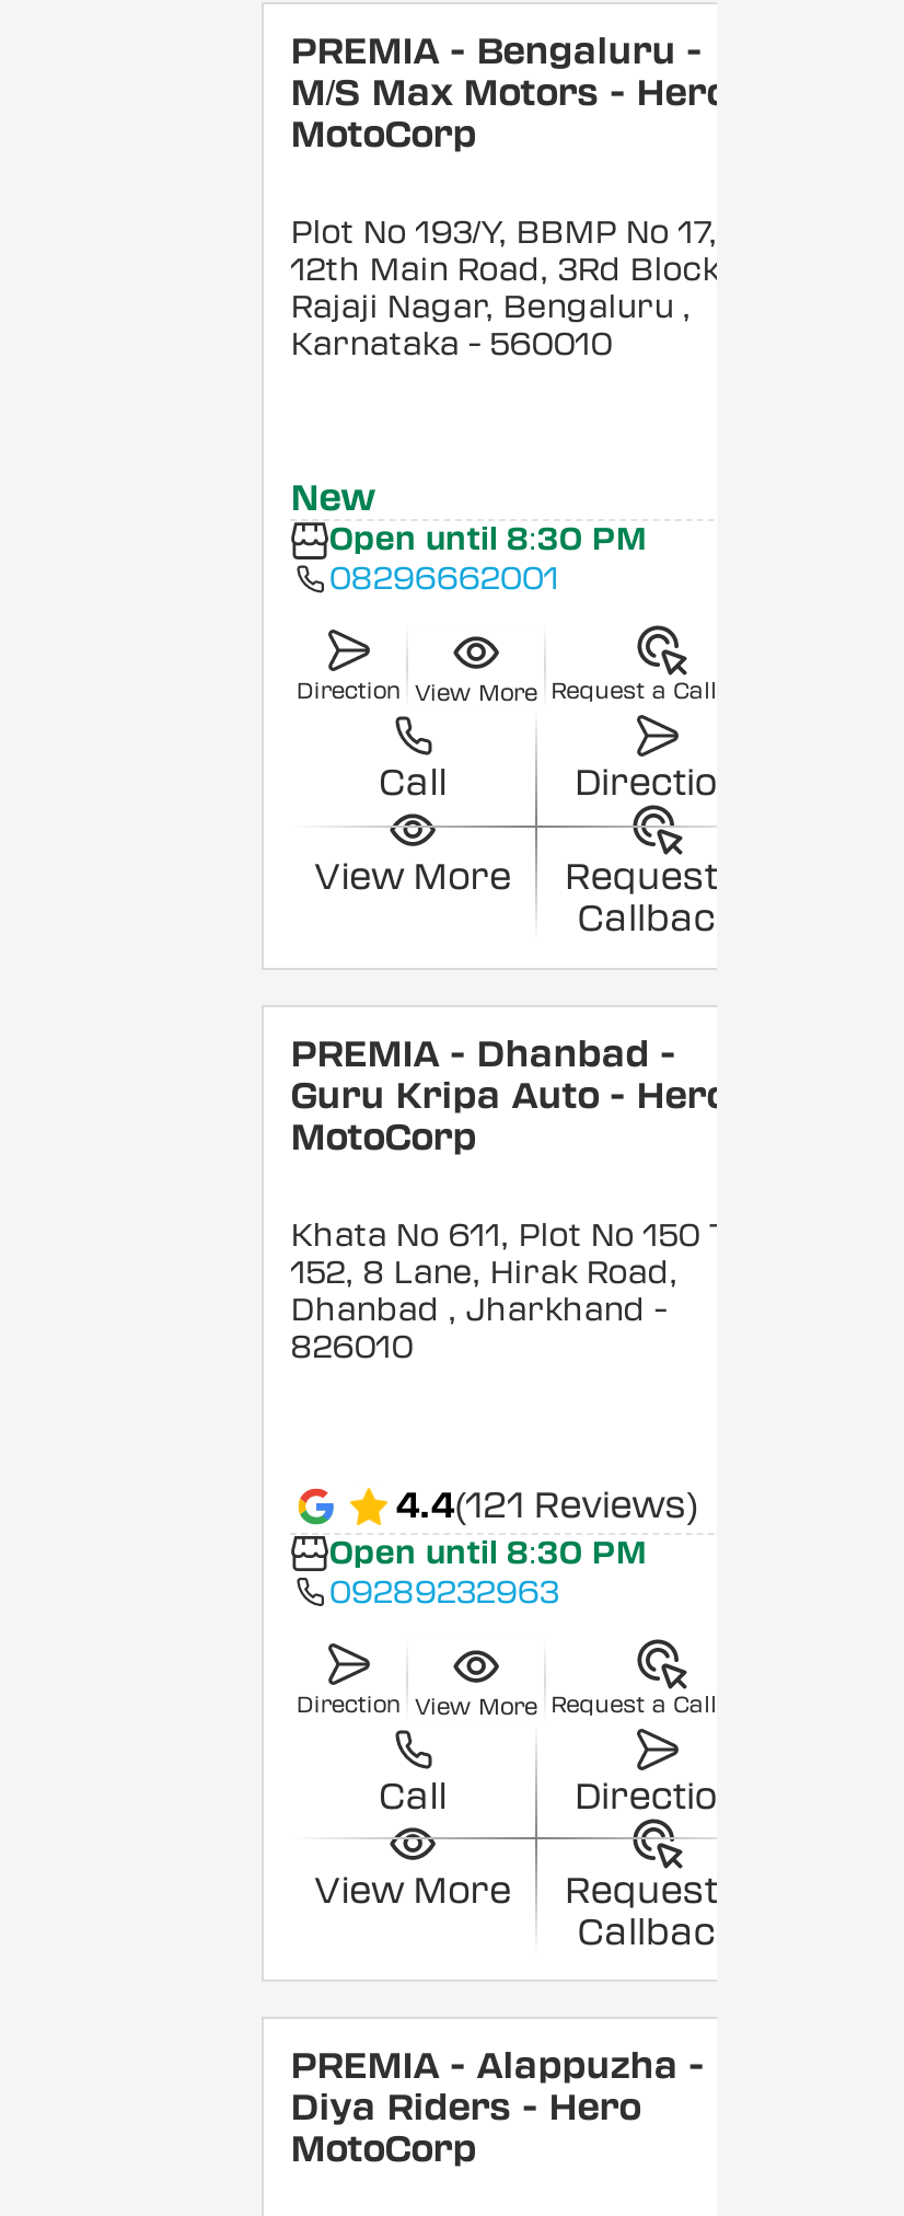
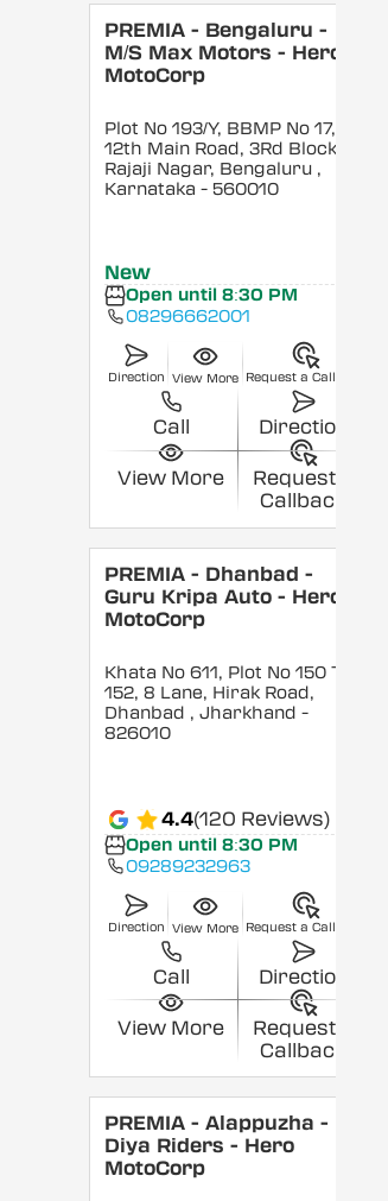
- 4.4(121 Reviews)
+ 4.4(120 Reviews)
